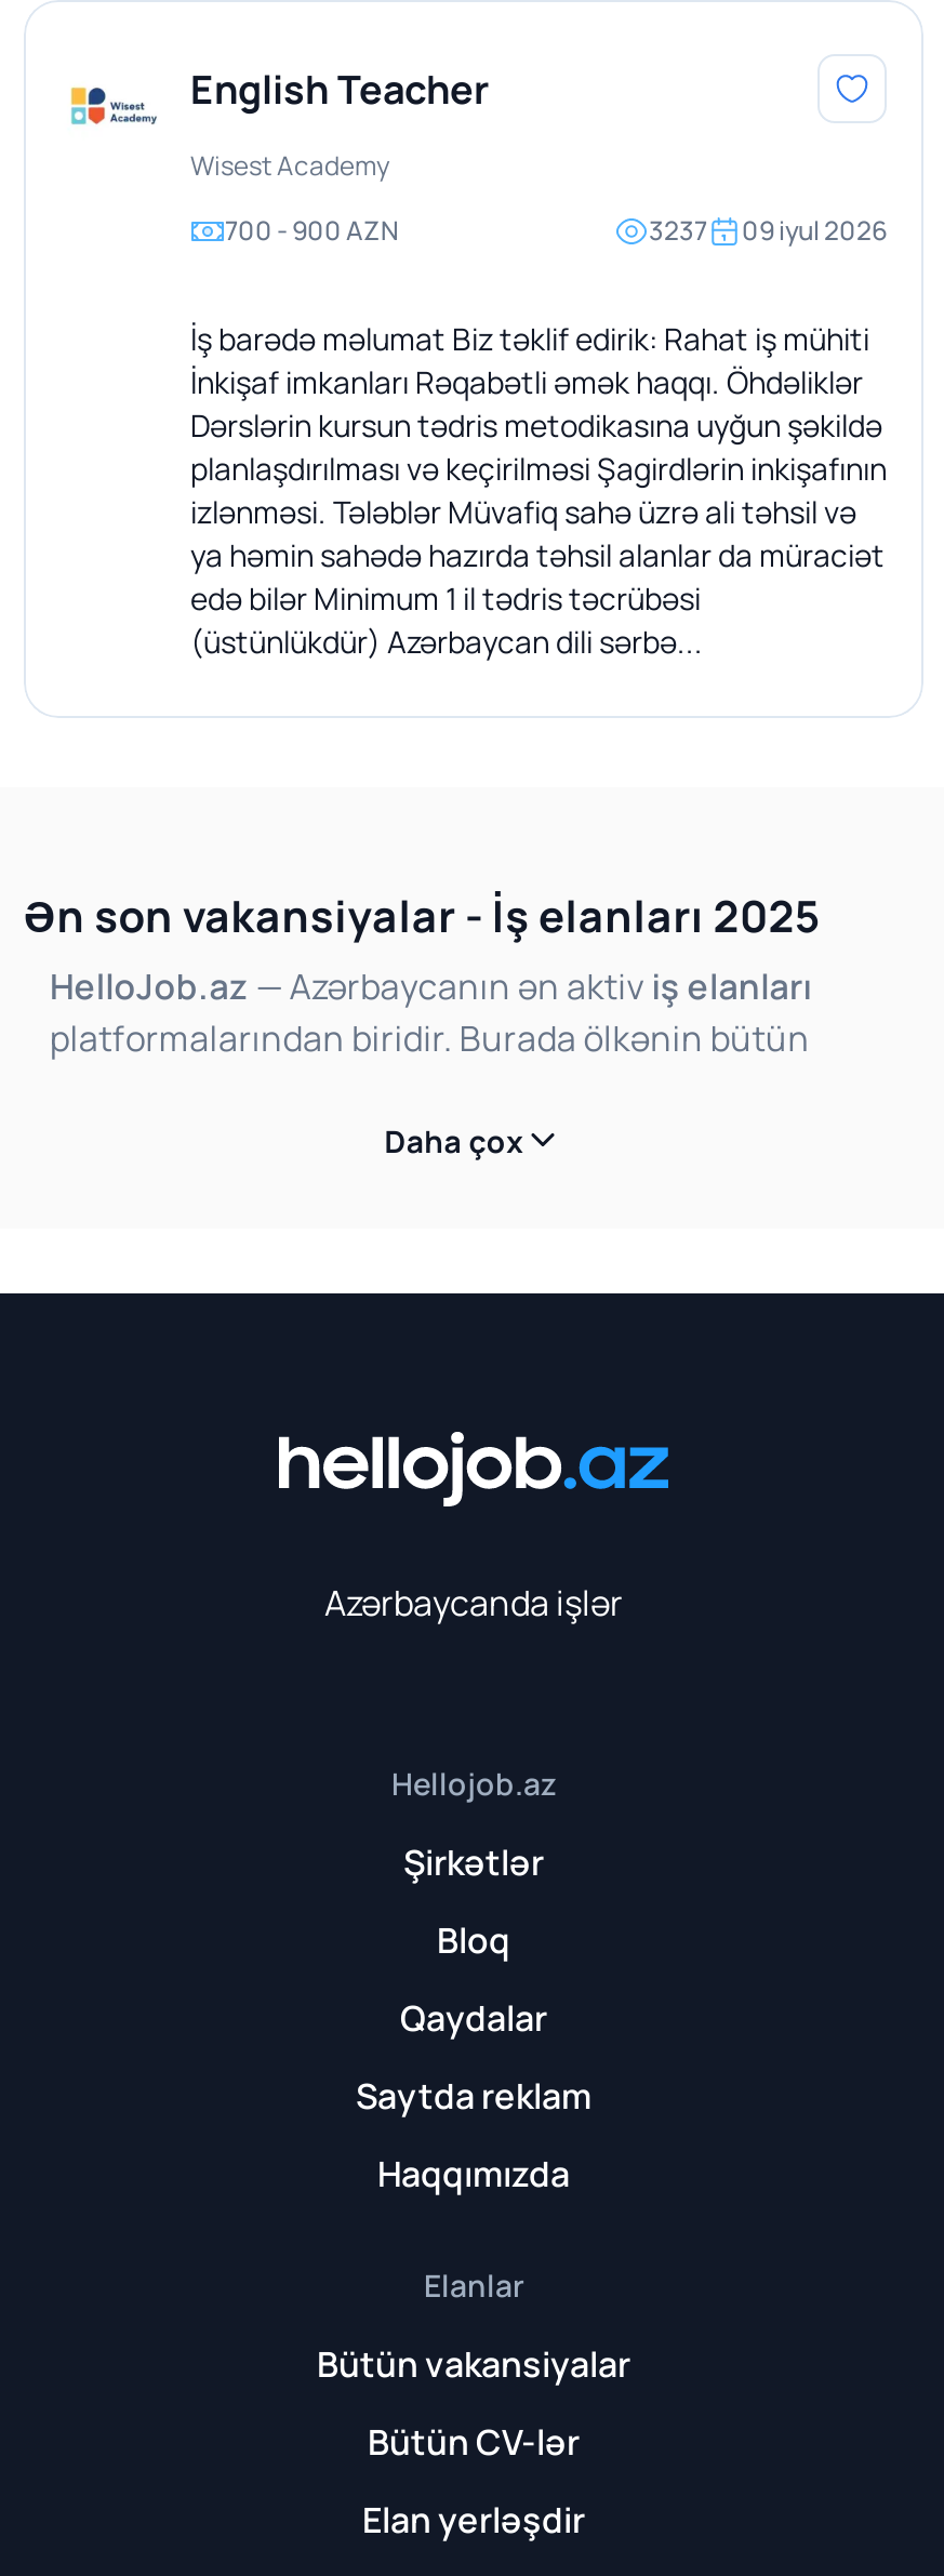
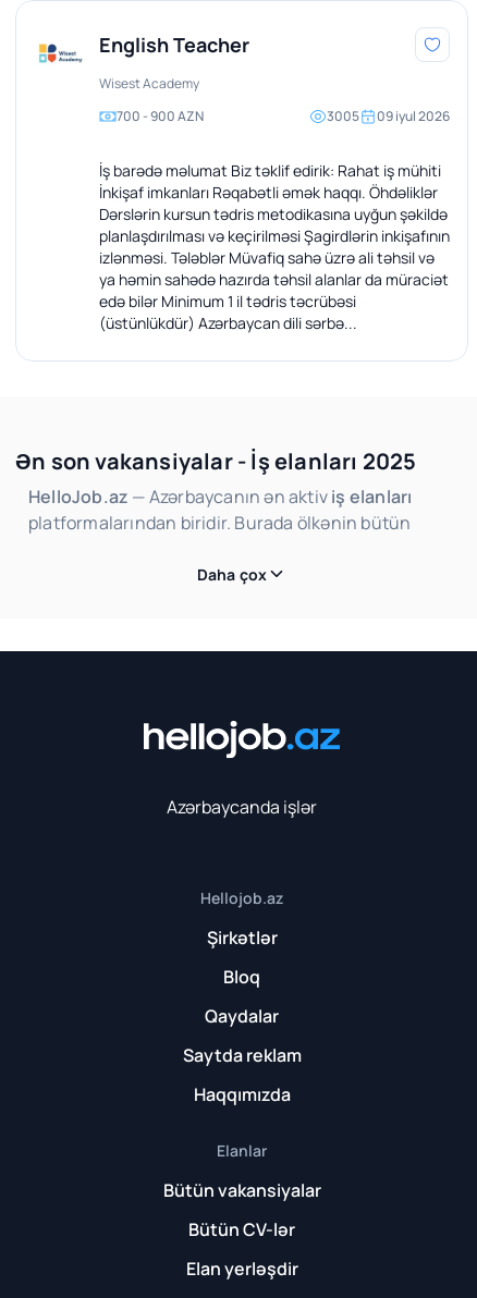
- 3237 09 iyul 2026
+ 3005 09 iyul 2026
